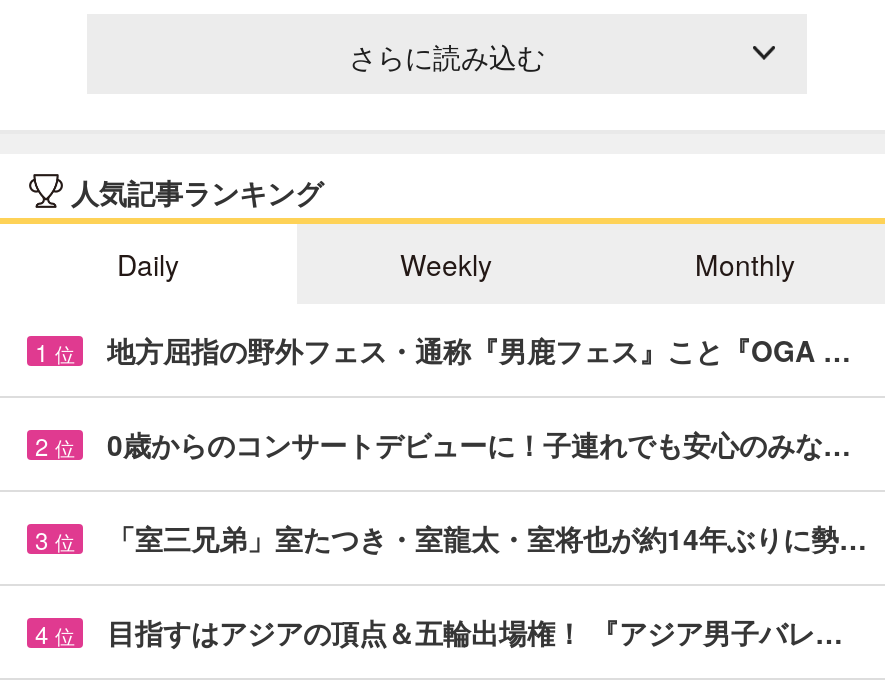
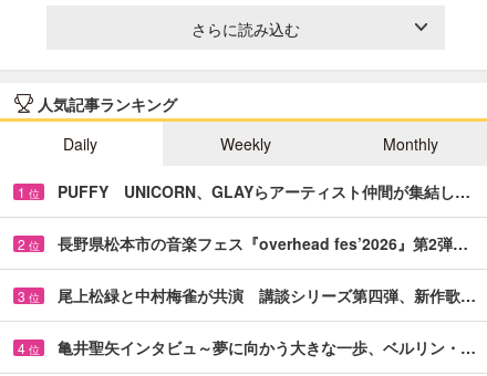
- 地方屈指の野外フェス・通称『男鹿フェス』こと『OGA …
+ PUFFY UNICORN、GLAYらアーティスト仲間が集結し…

- 0歳からのコンサートデビューに！子連れでも安心のみな…
+ 長野県松本市の音楽フェス『overhead fes’2026』第2弾…

- 「室三兄弟」室たつき・室龍太・室将也が約14年ぶりに勢…
+ 尾上松緑と中村梅雀が共演 講談シリーズ第四弾、新作歌…

- 目指すはアジアの頂点＆五輪出場権！ 『アジア男子バレ…
+ 亀井聖矢インタビュ～夢に向かう大きな一歩、ベルリン・…
